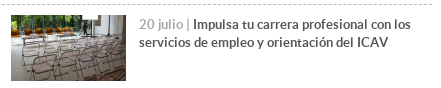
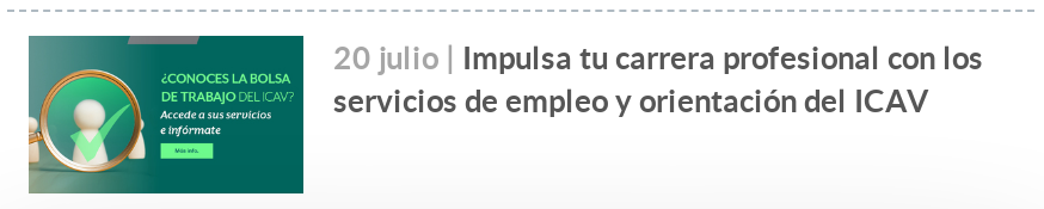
- [image]
+ [image]
